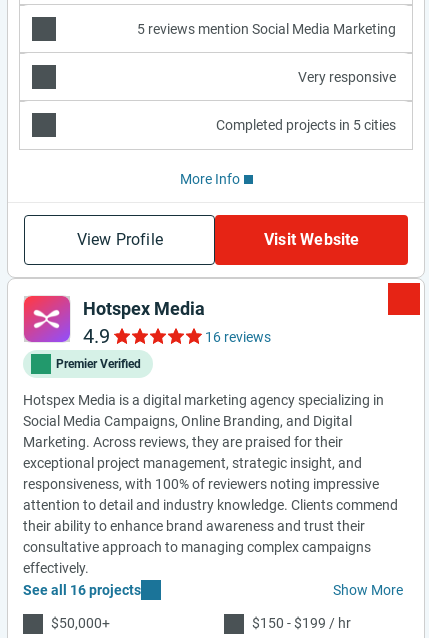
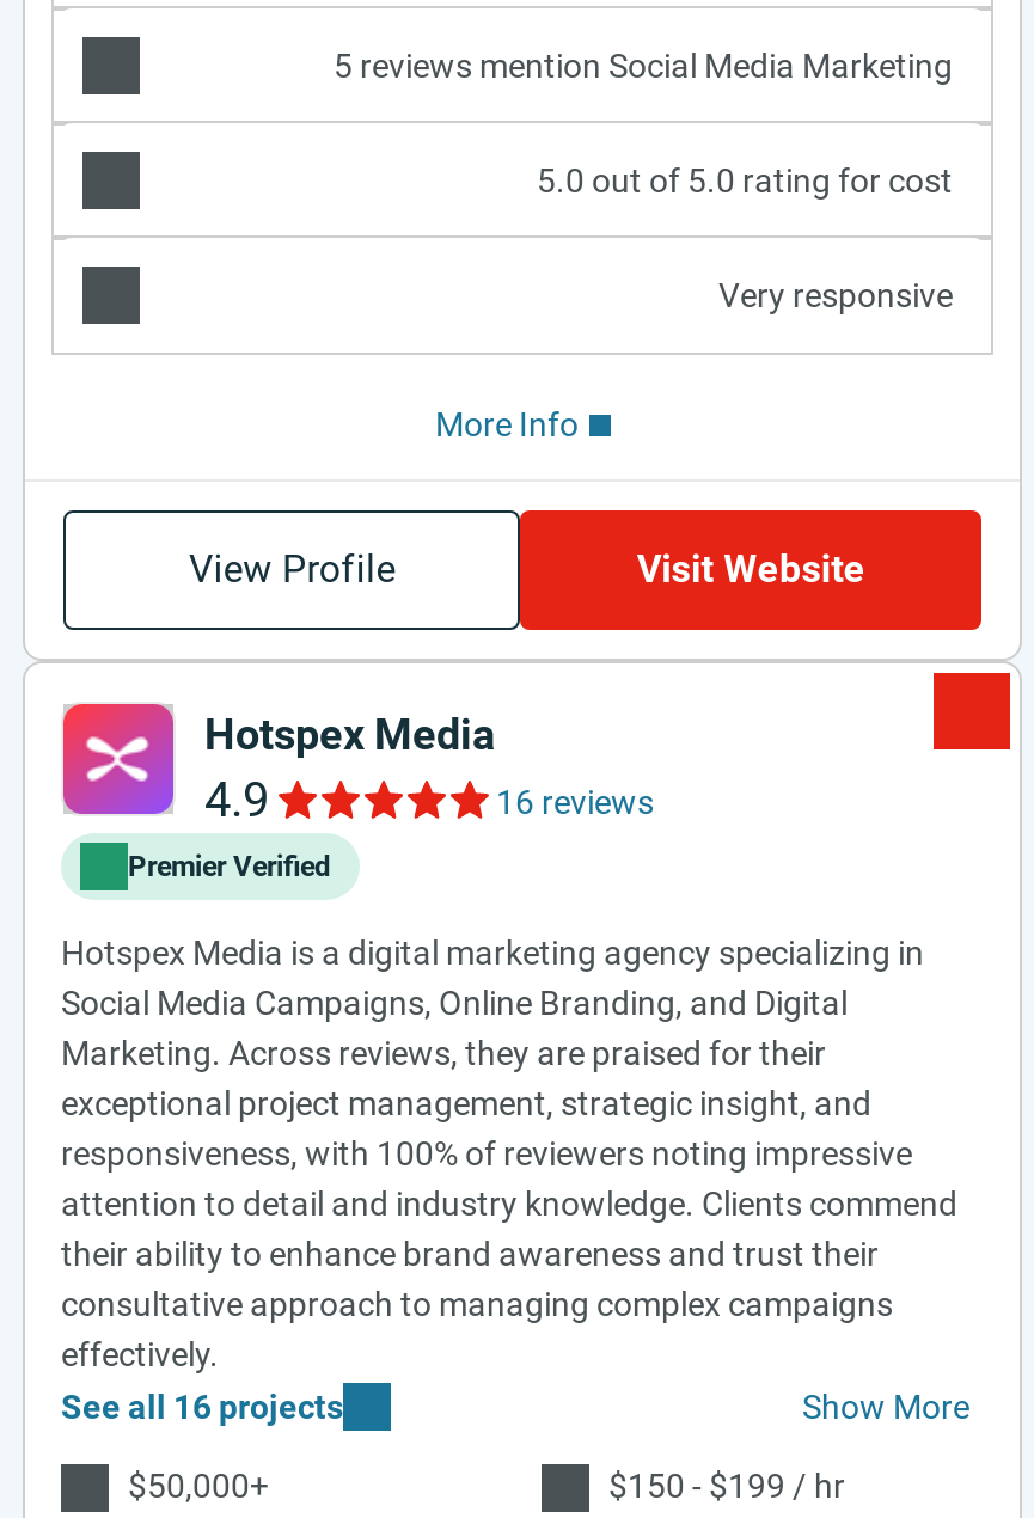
+ 5.0 out of 5.0 rating for cost

moved down: Very responsive

- Completed projects in 5 cities
